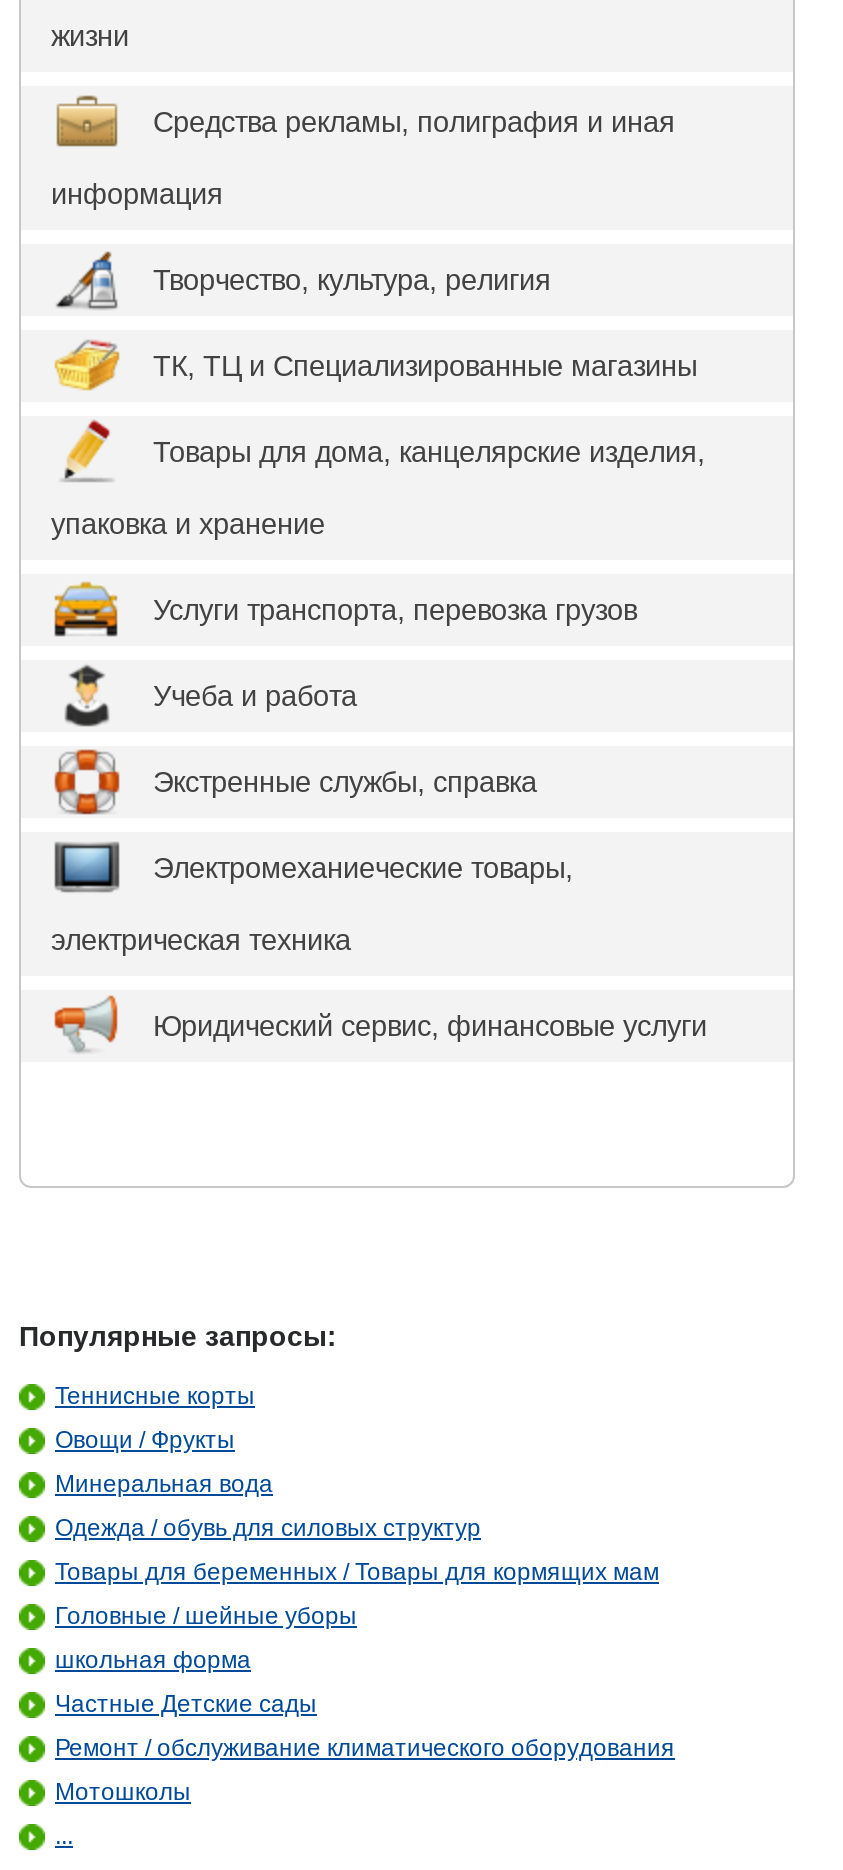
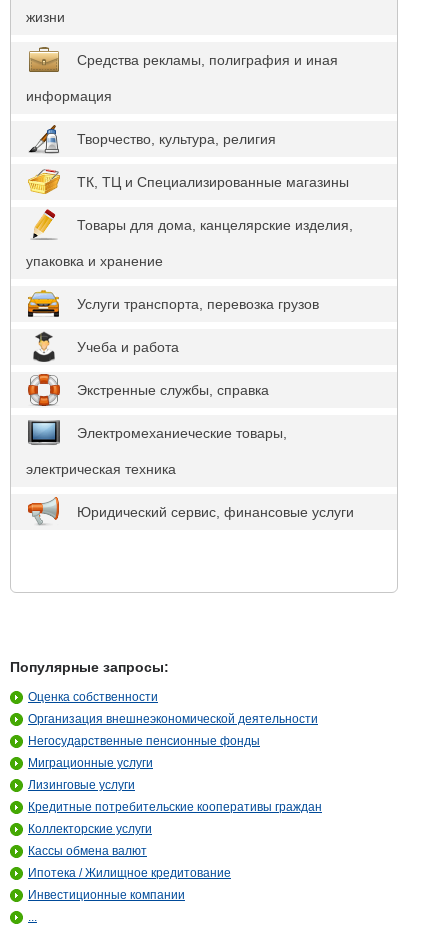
- Теннисные корты
+ Оценка собственности

- Овощи / Фрукты
+ Организация внешнеэкономической деятельности

- Минеральная вода
+ Негосударственные пенсионные фонды

- Одежда / обувь для силовых структур
+ Миграционные услуги

- Товары для беременных / Товары для кормящих мам
+ Лизинговые услуги

- Головные / шейные уборы
+ Кредитные потребительские кооперативы граждан

- школьная форма
+ Коллекторские услуги

- Частные Детские сады
+ Кассы обмена валют

- Ремонт / обслуживание климатического оборудования
+ Ипотека / Жилищное кредитование

- Мотошколы
+ Инвестиционные компании
